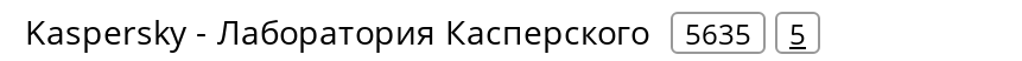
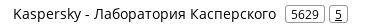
- Kaspersky - Лаборатория Касперского 5635 5
+ Kaspersky - Лаборатория Касперского 5629 5
